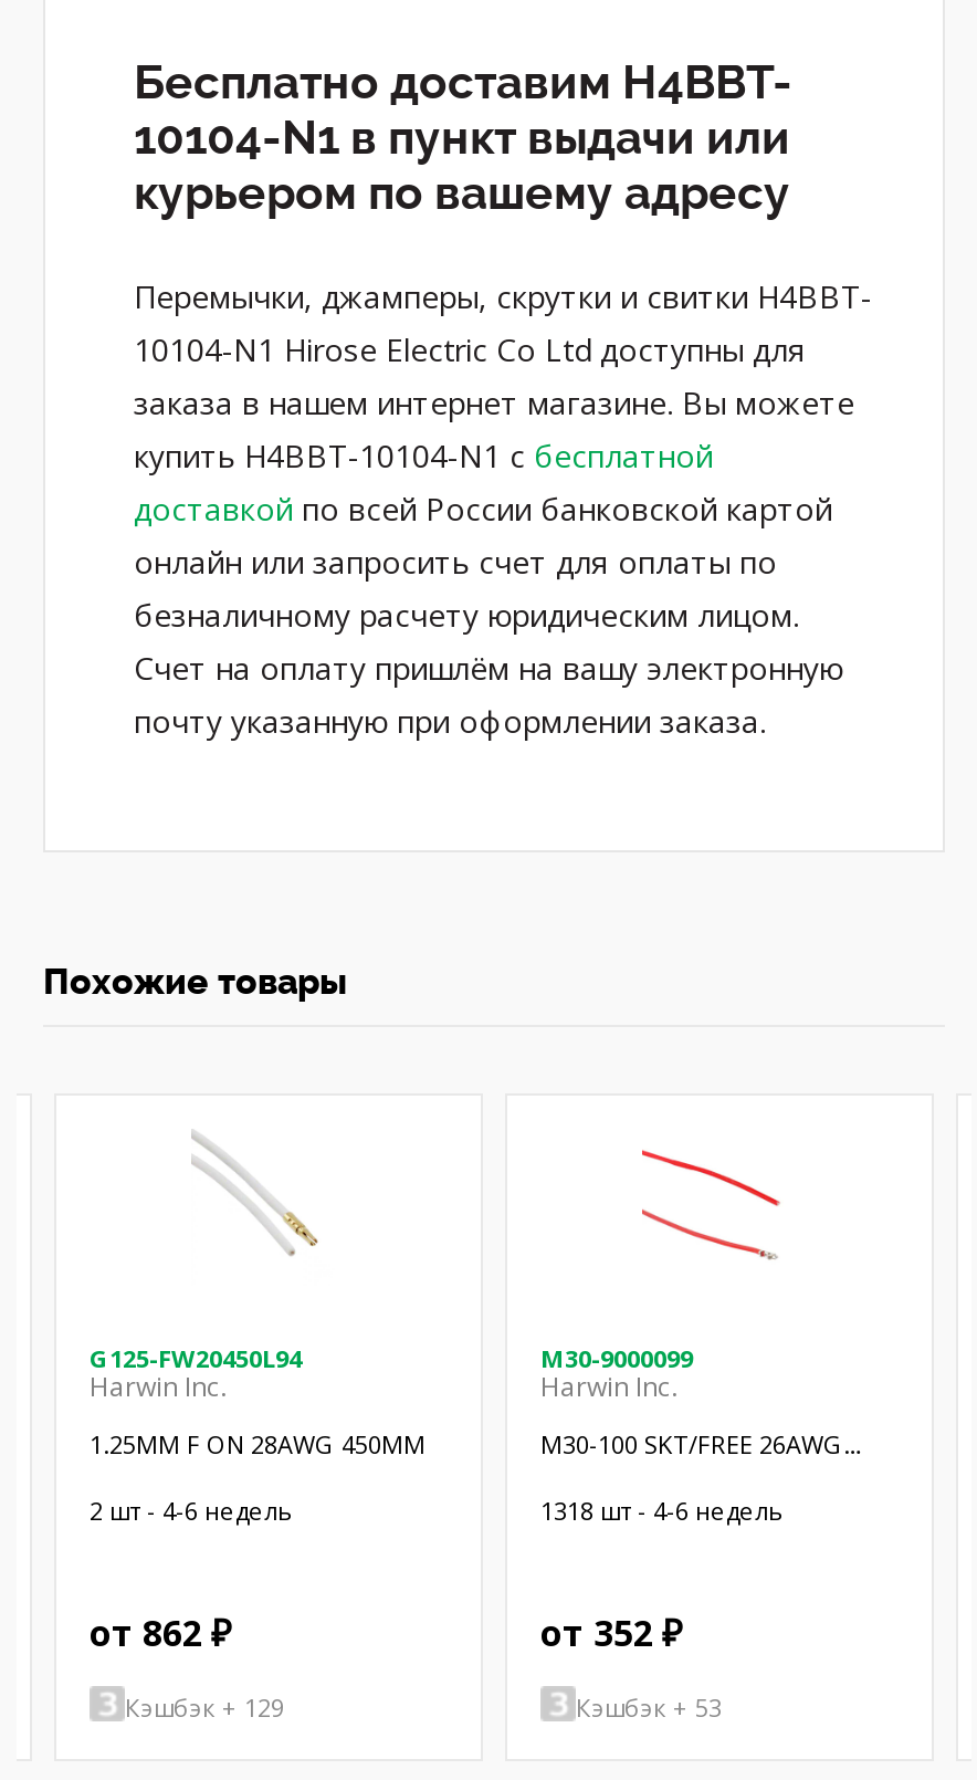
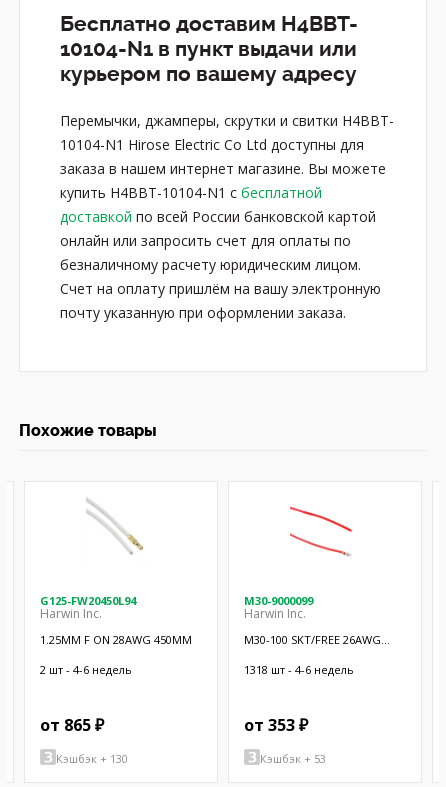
- от 862 ₽
+ от 865 ₽

- от 352 ₽
+ от 353 ₽

- Кэшбэк + 129
+ Кэшбэк + 130
